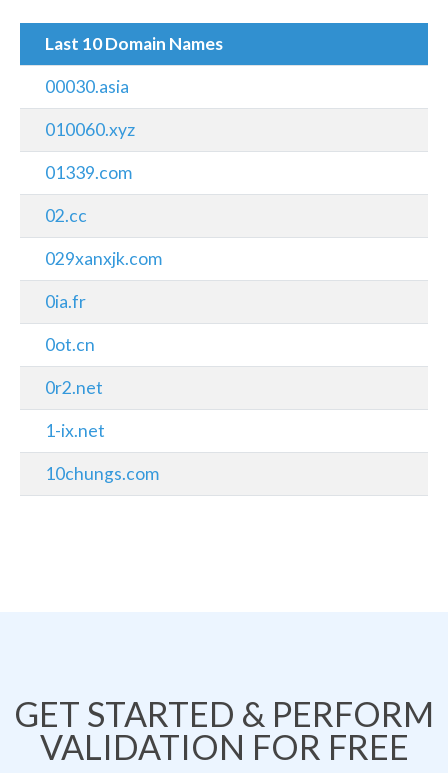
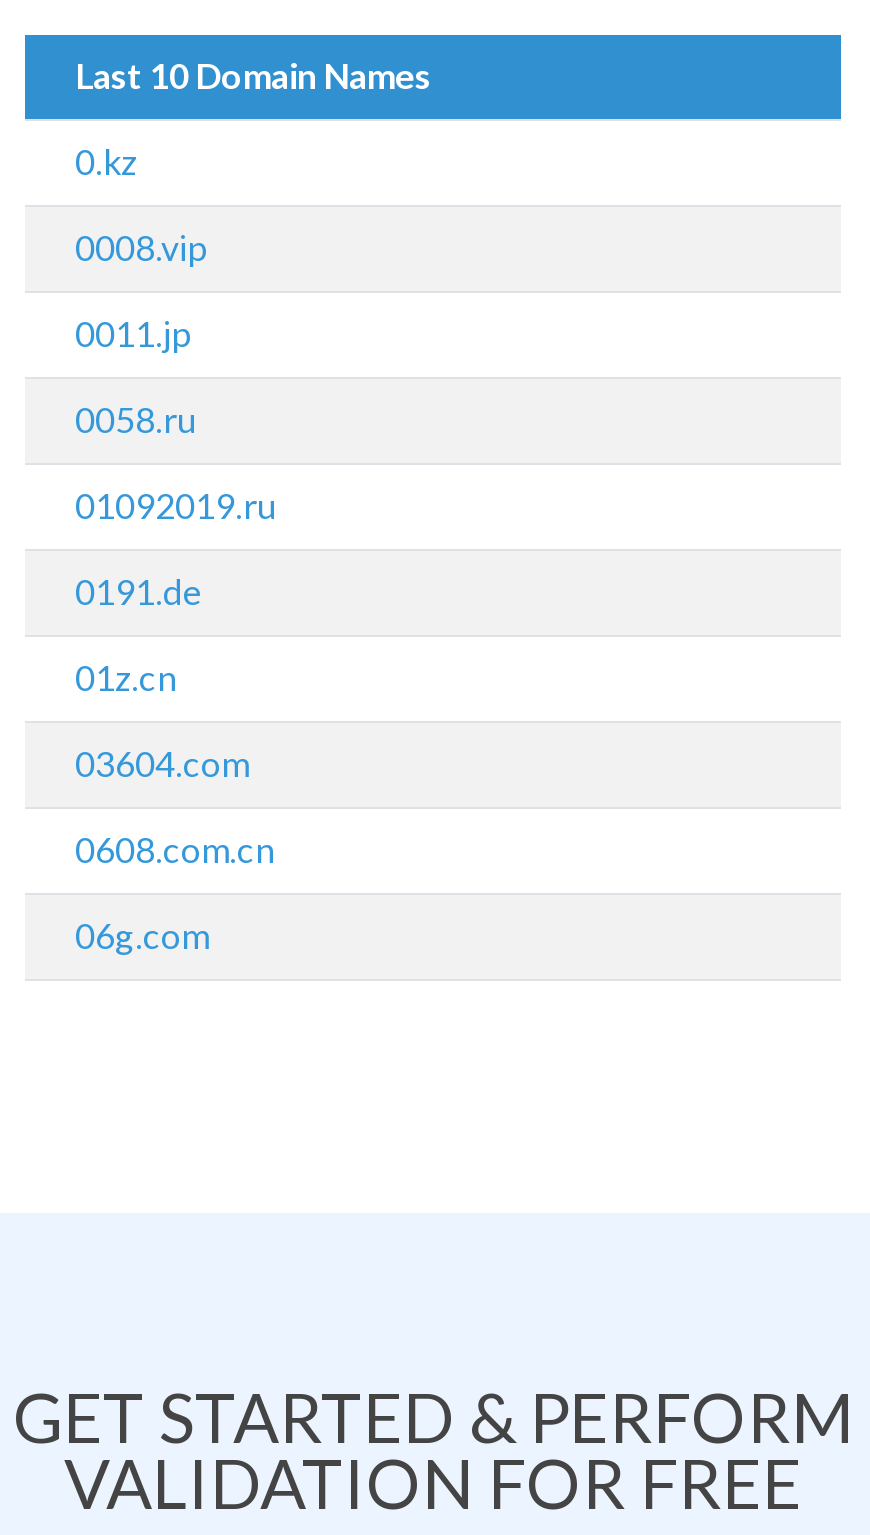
- 00030.asia
+ 0.kz

- 010060.xyz
+ 0008.vip

- 01339.com
+ 0011.jp

- 02.cc
+ 0058.ru

- 029xanxjk.com
+ 01092019.ru

- 0ia.fr
+ 0191.de

- 0ot.cn
+ 01z.cn

- 0r2.net
+ 03604.com

- 1-ix.net
+ 0608.com.cn

- 10chungs.com
+ 06g.com
